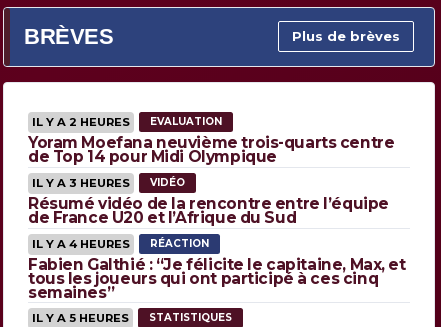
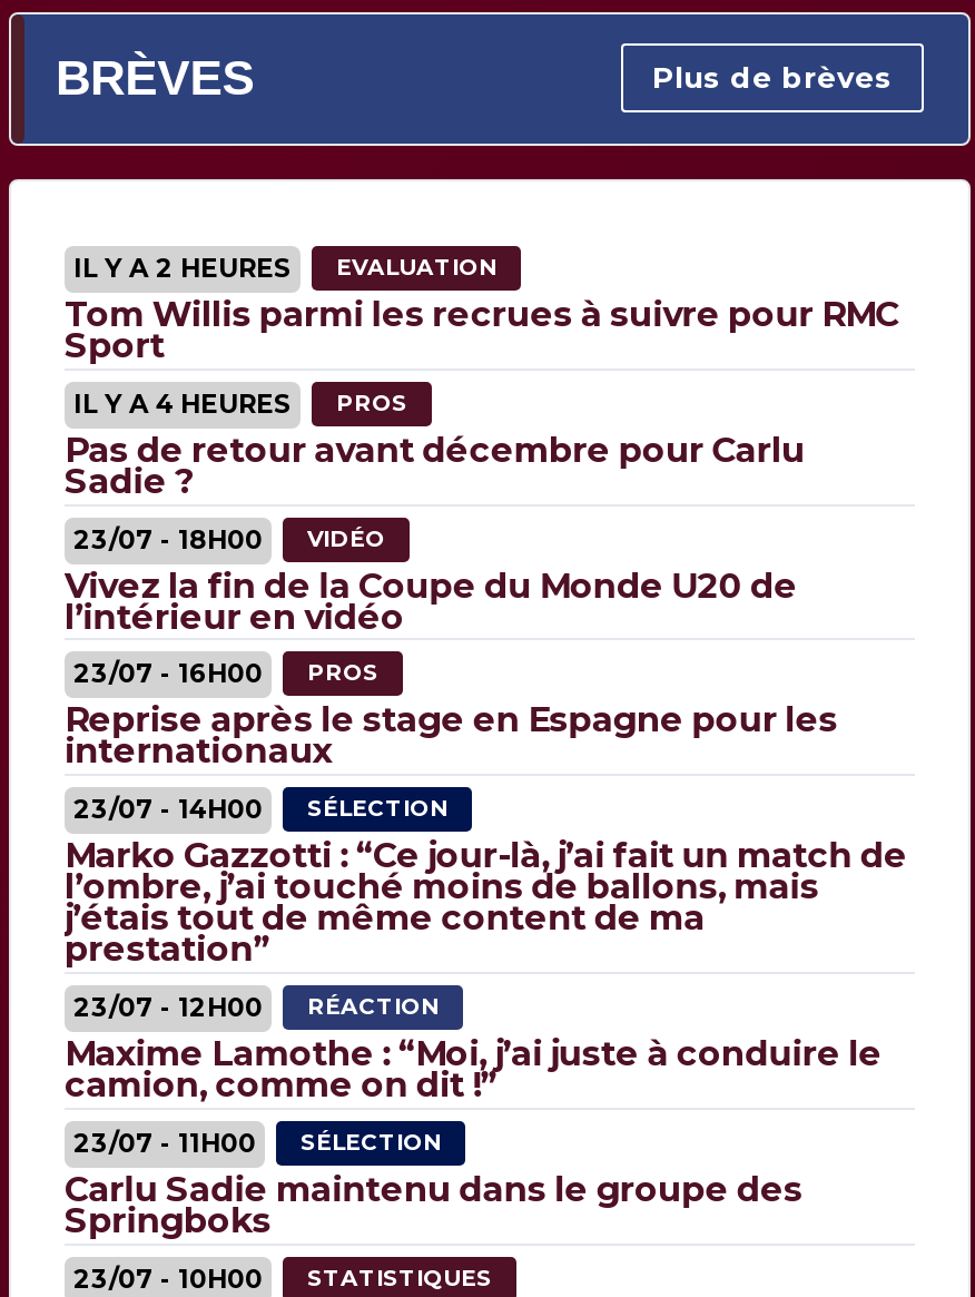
- Yoram Moefana neuvième trois-quarts centre
- de Top 14 pour Midi Olympique
- IL Y A 3 HEURES
+ Tom Willis parmi les recrues à suivre pour RMC
+ Sport
+ IL Y A 4 HEURES
+ PROS
+ Pas de retour avant décembre pour Carlu
+ Sadie ?
+ 23/07 - 18H00

- Résumé vidéo de la rencontre entre l’équipe
- de France U20 et l’Afrique du Sud
- IL Y A 4 HEURES
+ Vivez la fin de la Coupe du Monde U20 de
+ l’intérieur en vidéo
+ 23/07 - 16H00
+ PROS
+ Reprise après le stage en Espagne pour les
+ internationaux
+ 23/07 - 14H00
+ SÉLECTION
+ Marko Gazzotti : “Ce jour-là, j’ai fait un match de
+ l’ombre, j’ai touché moins de ballons, mais
+ j’étais tout de même content de ma
+ prestation”
+ 23/07 - 12H00

- Fabien Galthié : “Je félicite le capitaine, Max, et
- tous les joueurs qui ont participé à ces cinq
- semaines”
- IL Y A 5 HEURES
+ Maxime Lamothe : “Moi, j’ai juste à conduire le
+ camion, comme on dit !”
+ 23/07 - 11H00
+ SÉLECTION
+ Carlu Sadie maintenu dans le groupe des
+ Springboks
+ 23/07 - 10H00
